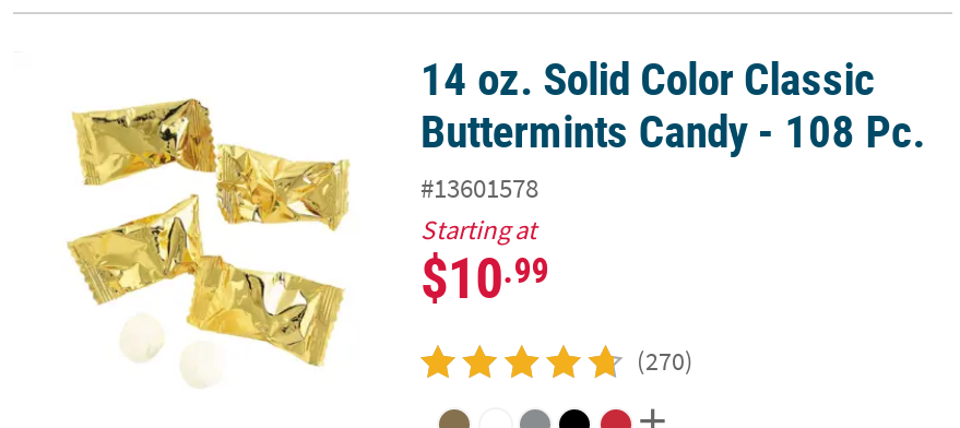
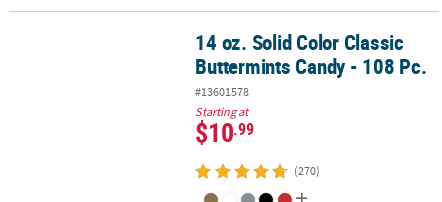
- [image]
